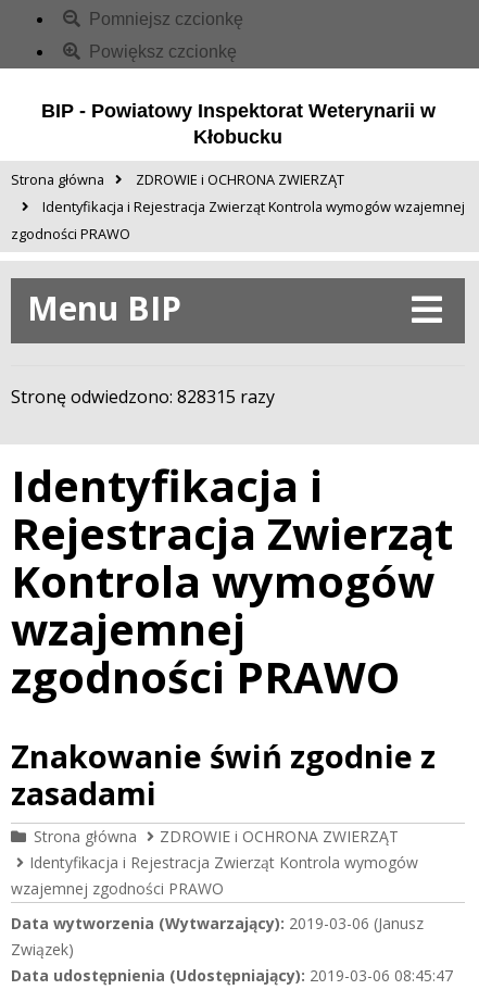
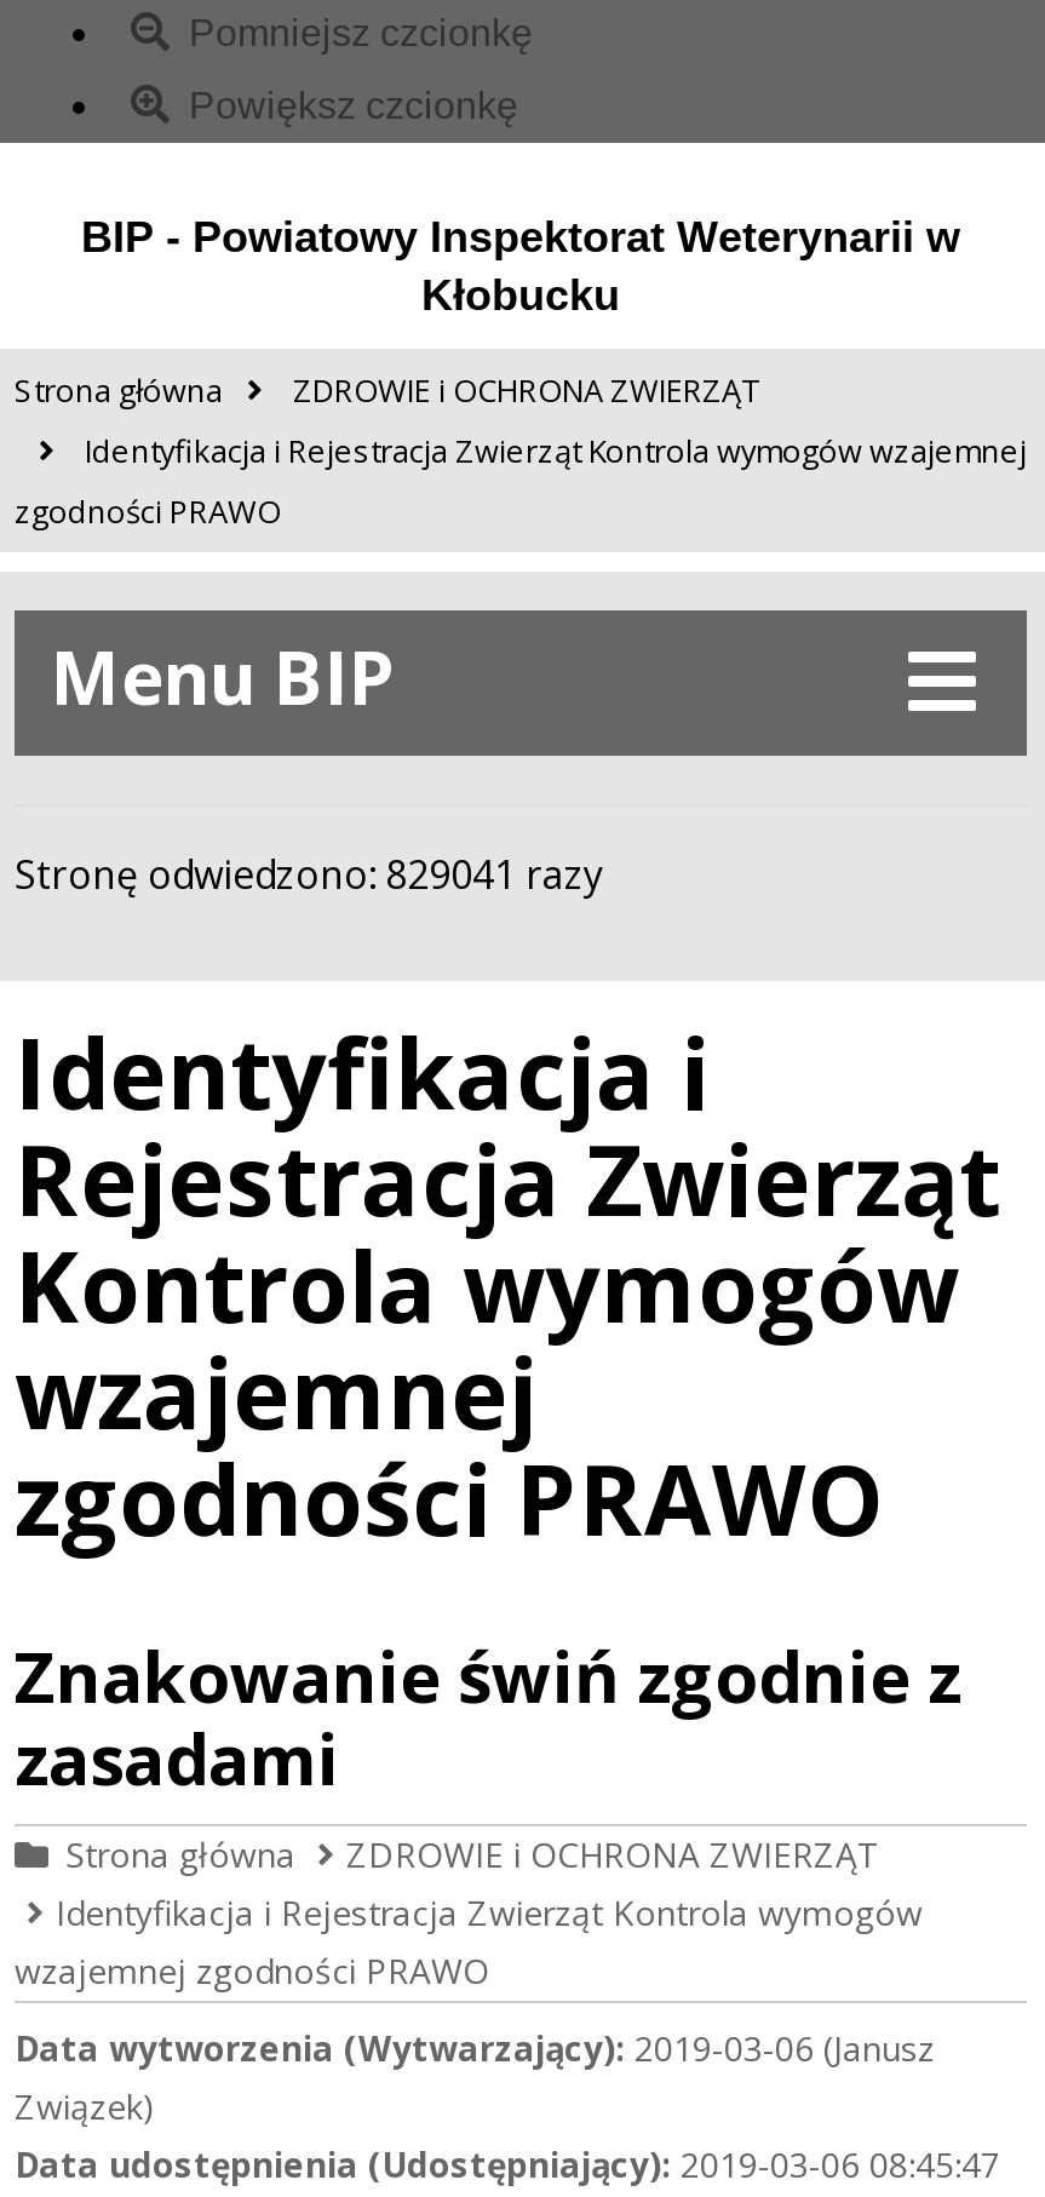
- Stronę odwiedzono: 828315 razy
+ Stronę odwiedzono: 829041 razy
